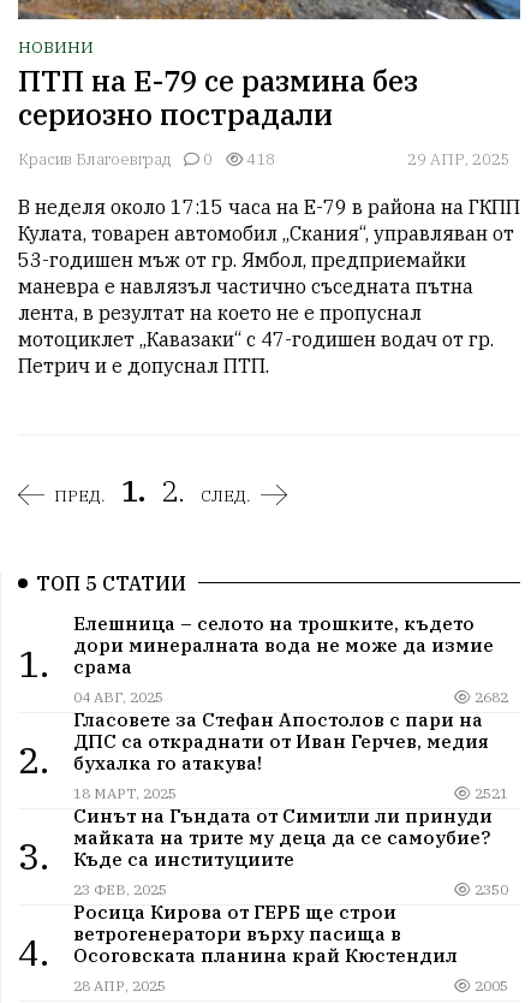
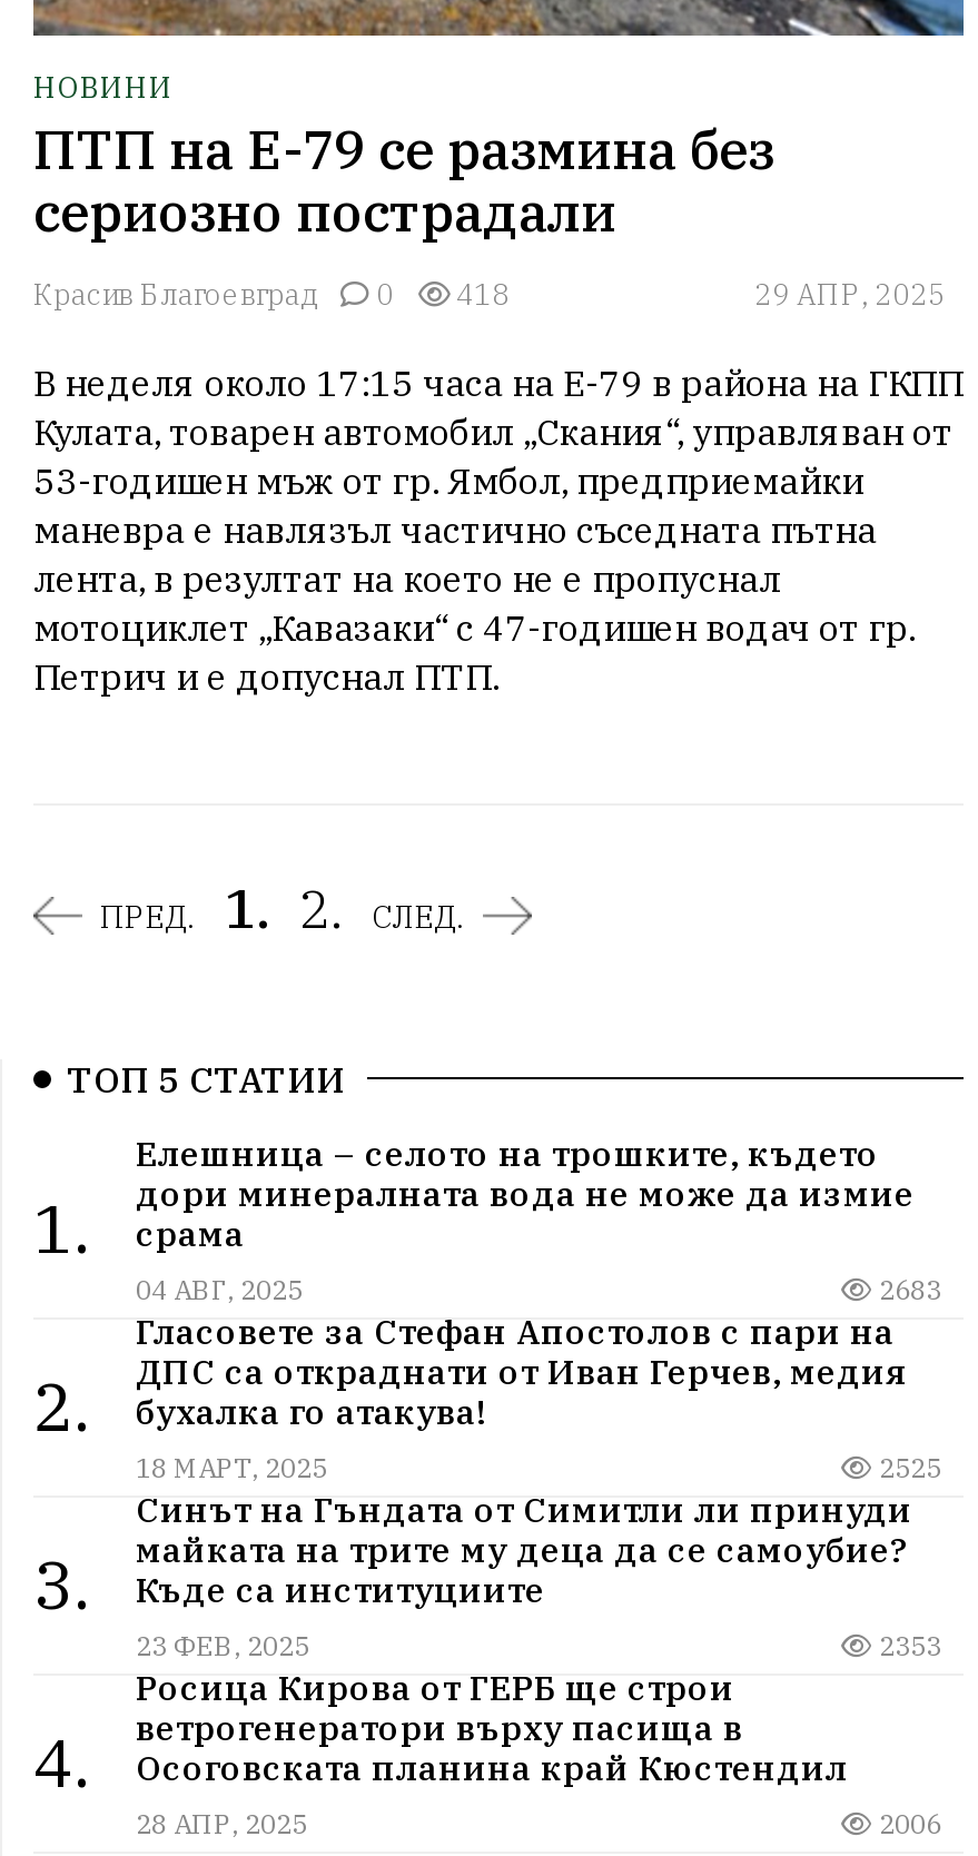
- 2682
+ 2683

- 2521
+ 2525

- 2350
+ 2353

- 2005
+ 2006
